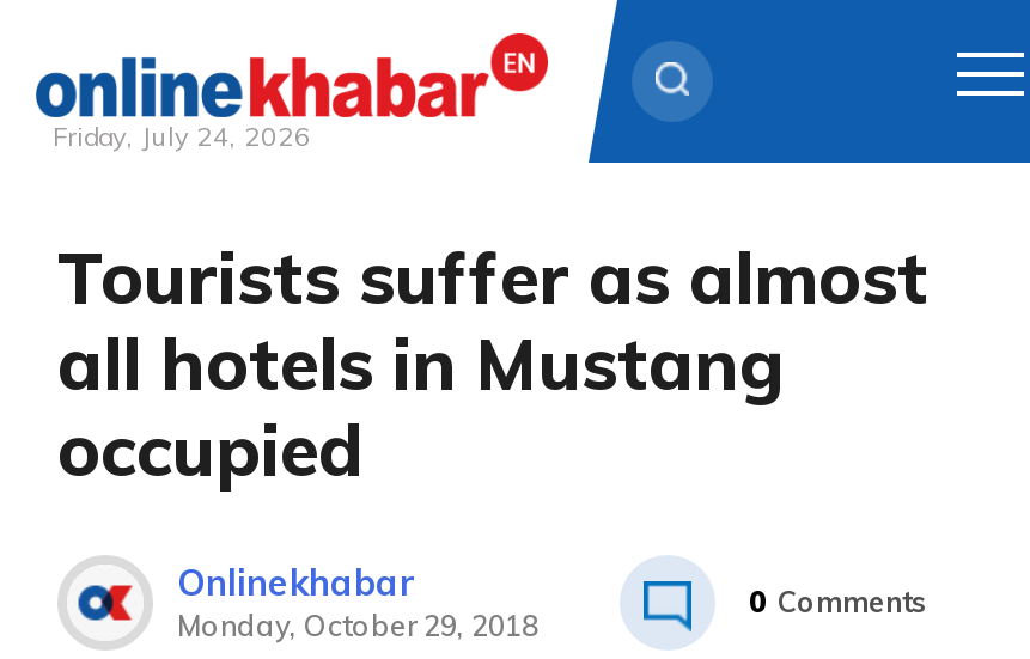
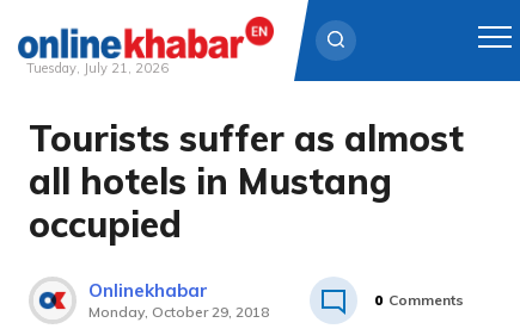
- Friday, July 24, 2026
+ Tuesday, July 21, 2026
